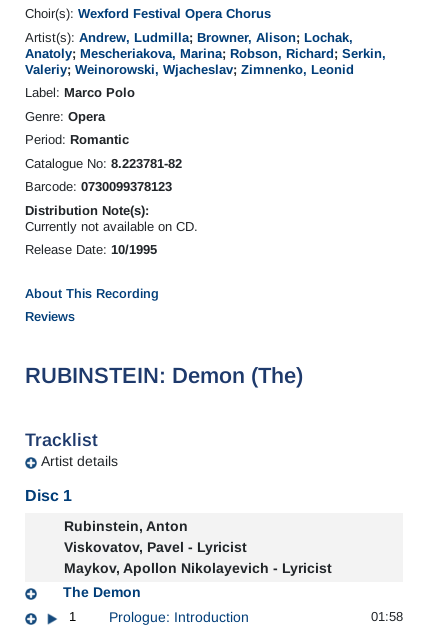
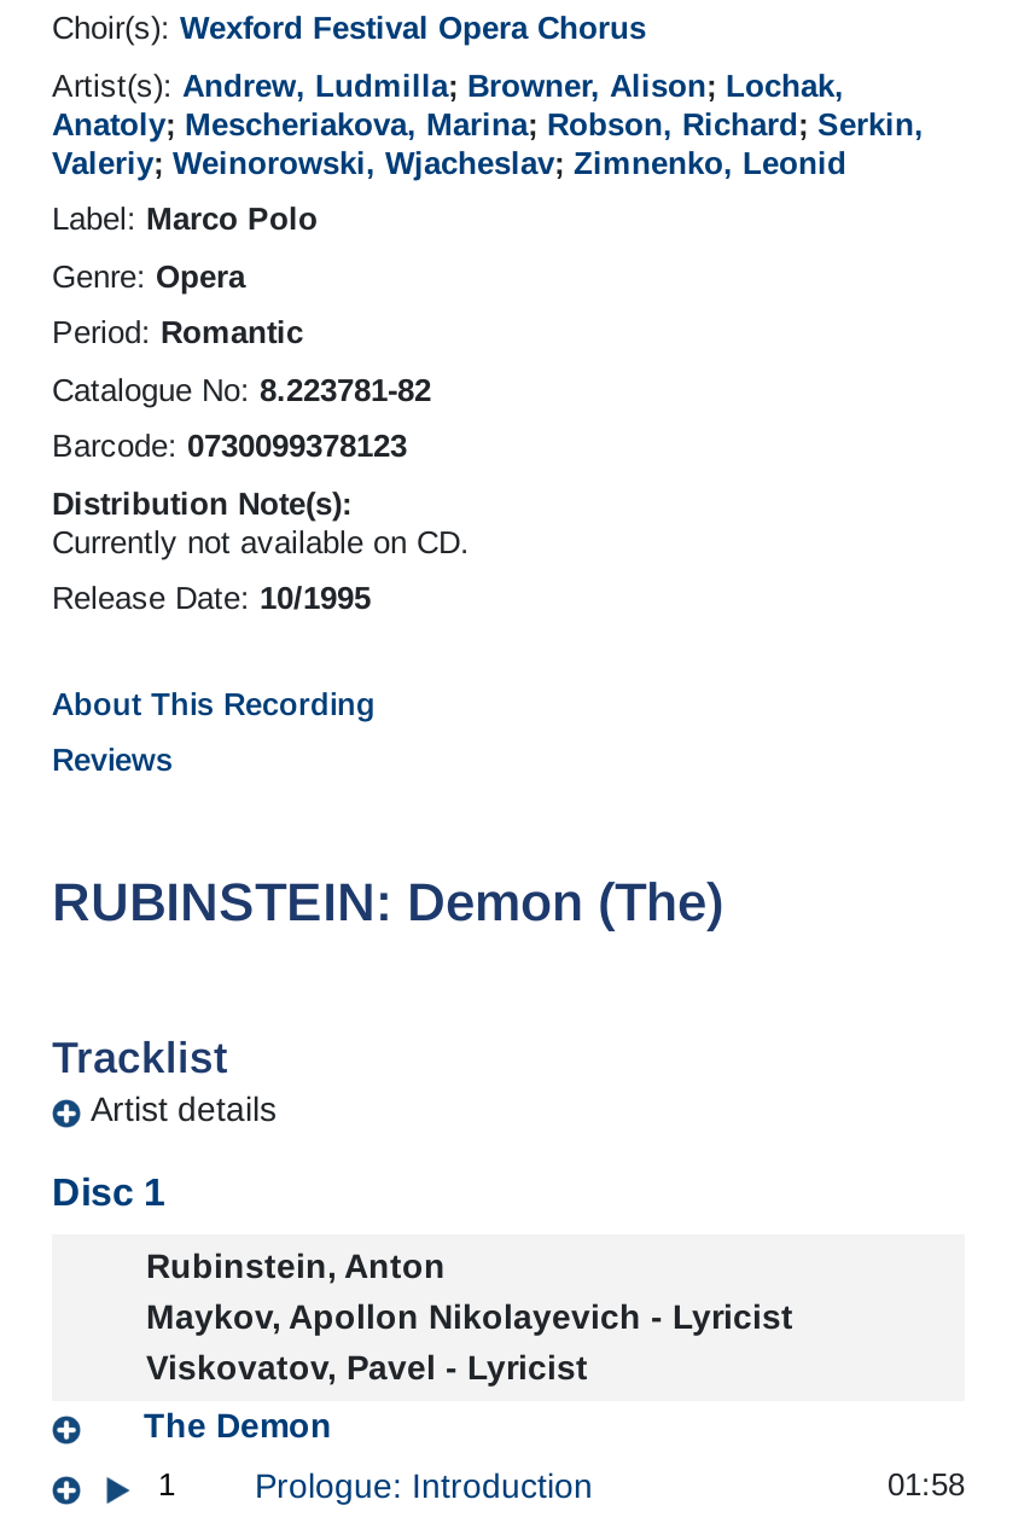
moved down: Viskovatov, Pavel - Lyricist

moved up: Maykov, Apollon Nikolayevich - Lyricist
